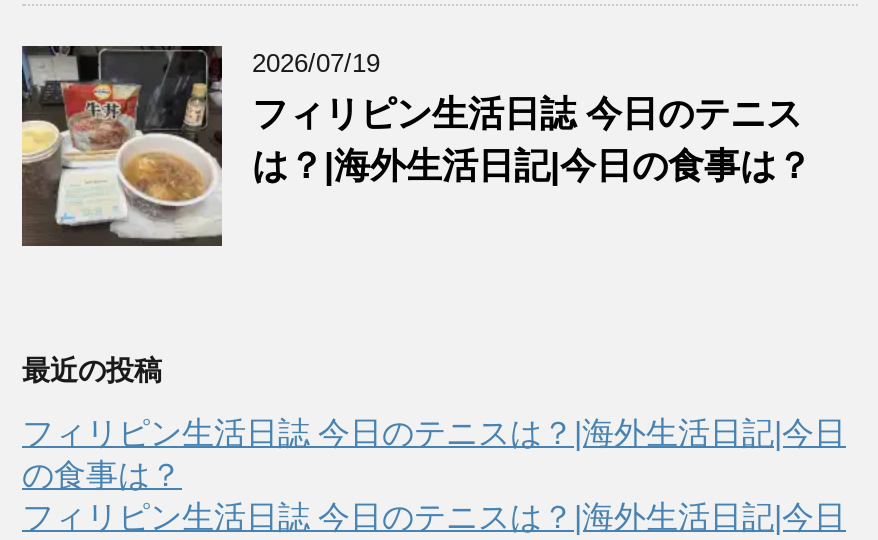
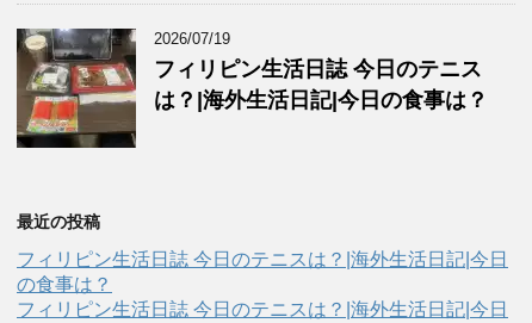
- [image]
+ [image]
